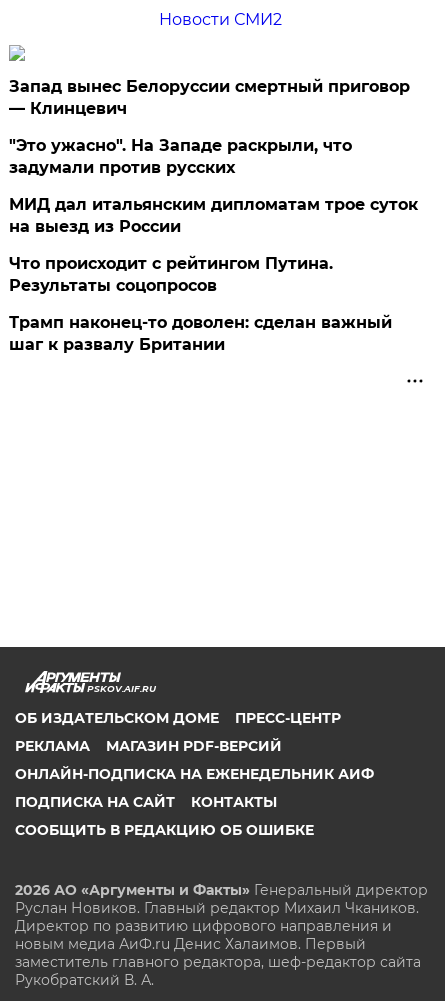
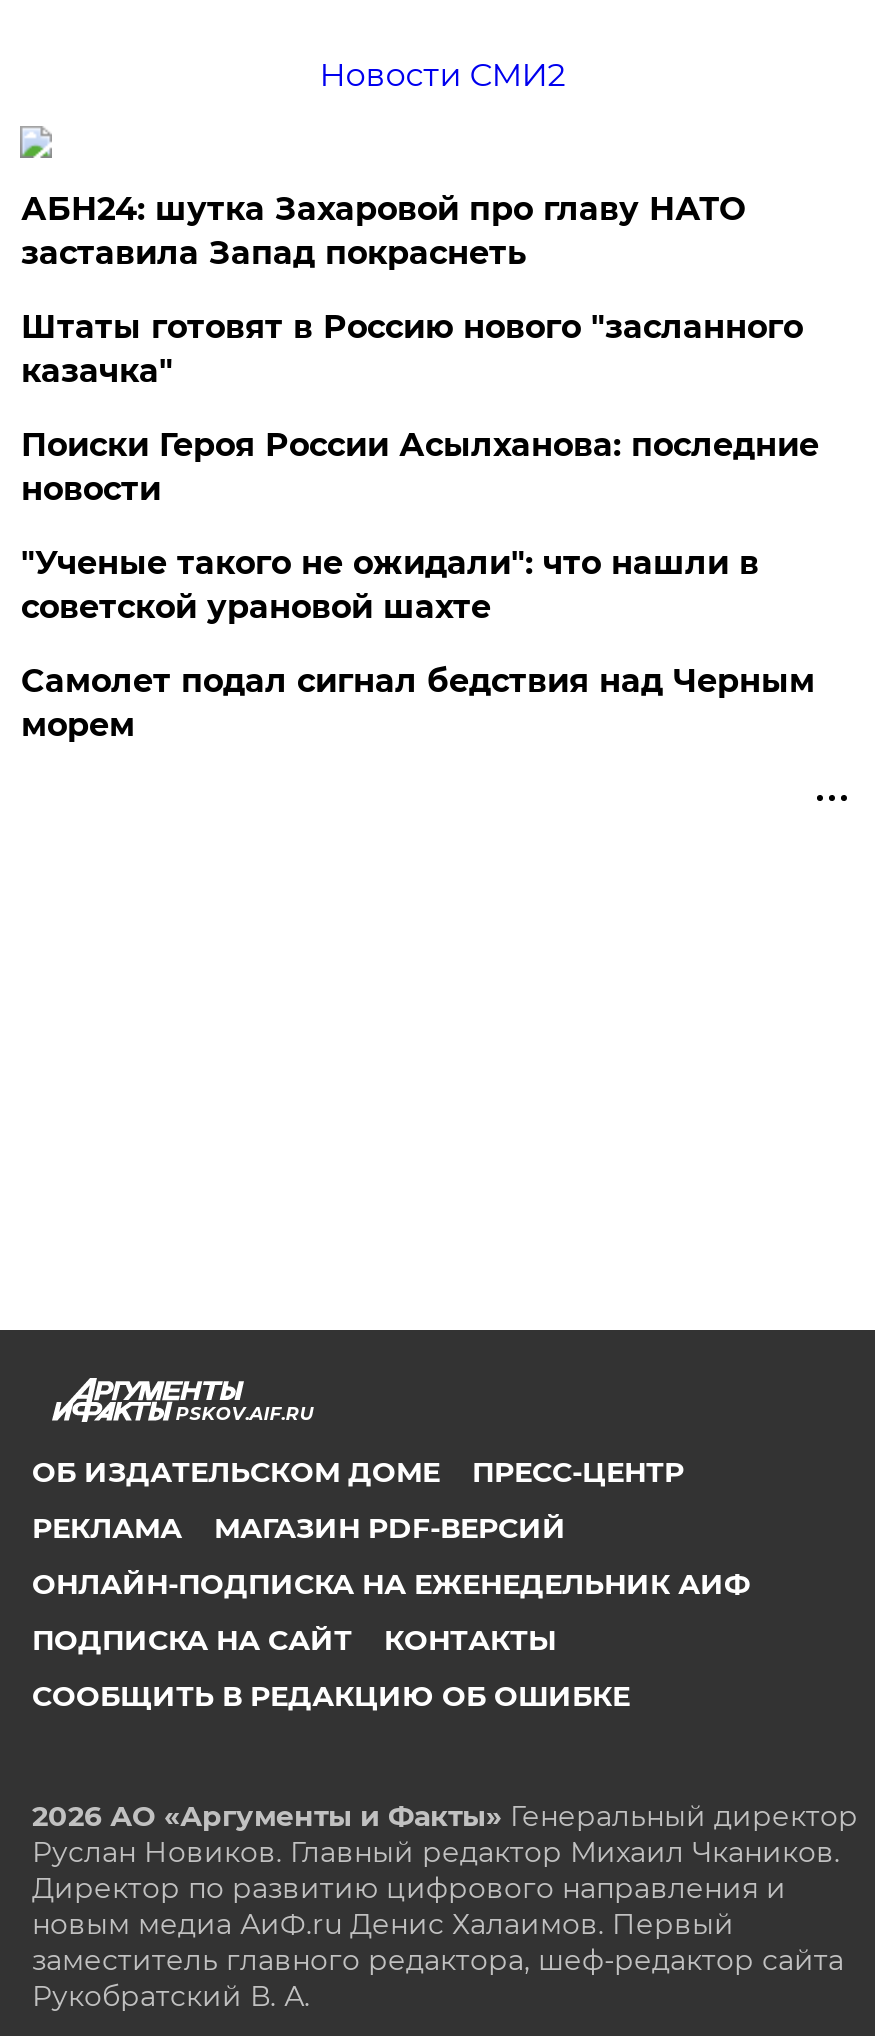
- Запад вынес Белоруссии смертный приговор
- — Клинцевич
+ АБН24: шутка Захаровой про главу НАТО
+ заставила Запад покраснеть

- "Это ужасно". На Западе раскрыли, что
- задумали против русских
+ Штаты готовят в Россию нового "засланного
+ казачка"

- МИД дал итальянским дипломатам трое суток
- на выезд из России
+ Поиски Героя России Асылханова: последние
+ новости

- Что происходит с рейтингом Путина.
- Результаты соцопросов
+ "Ученые такого не ожидали": что нашли в
+ советской урановой шахте

- Трамп наконец-то доволен: сделан важный
- шаг к развалу Британии
+ Самолет подал сигнал бедствия над Черным
+ морем
